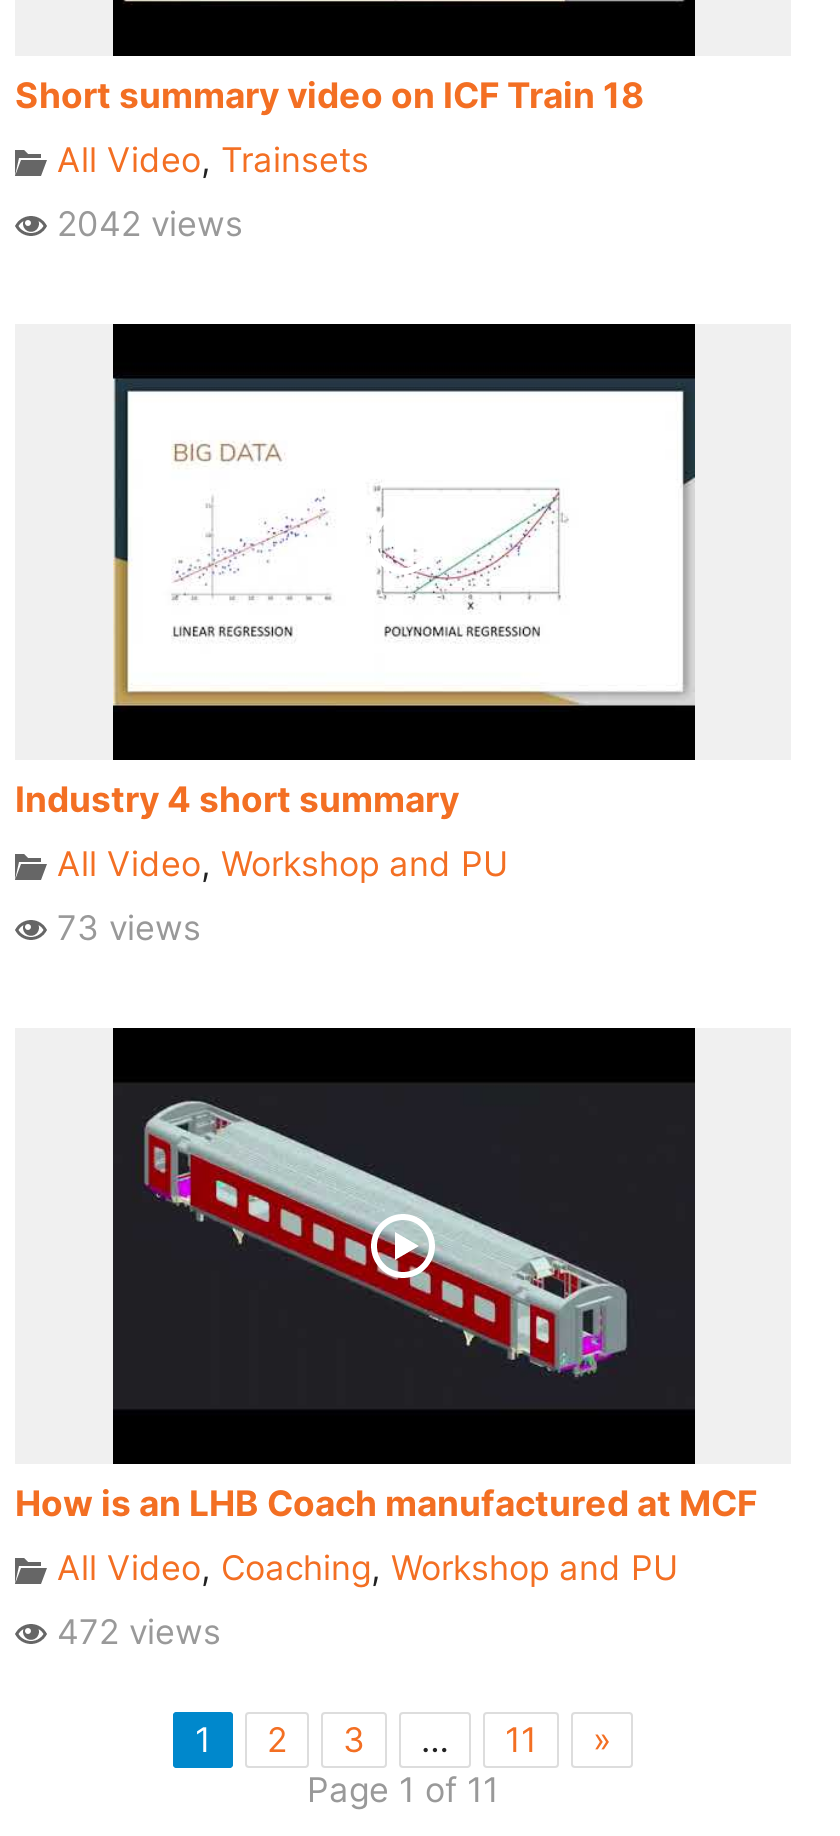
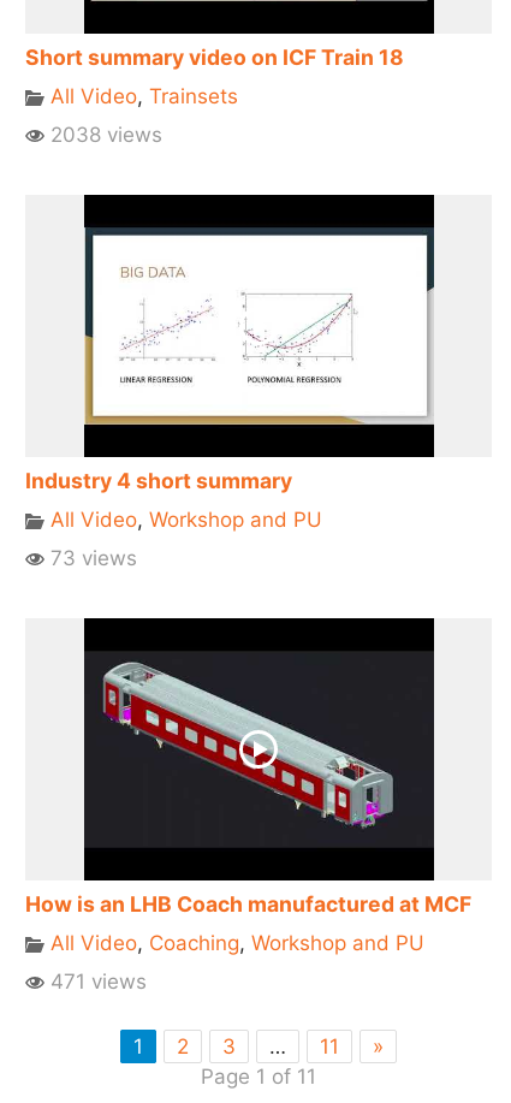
- 2042 views
+ 2038 views

- 472 views
+ 471 views
